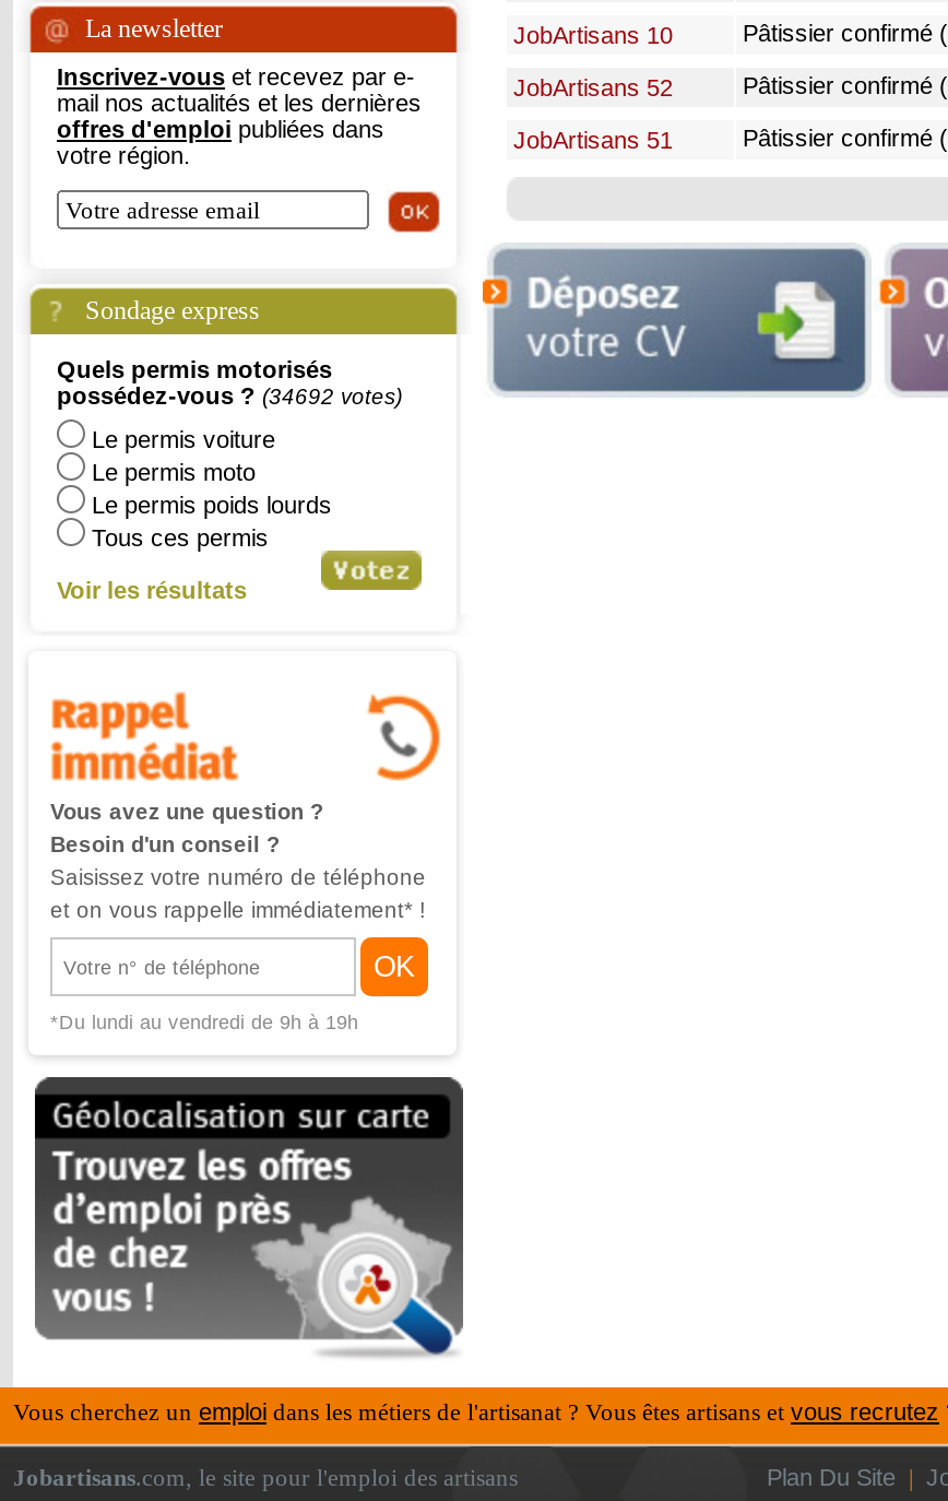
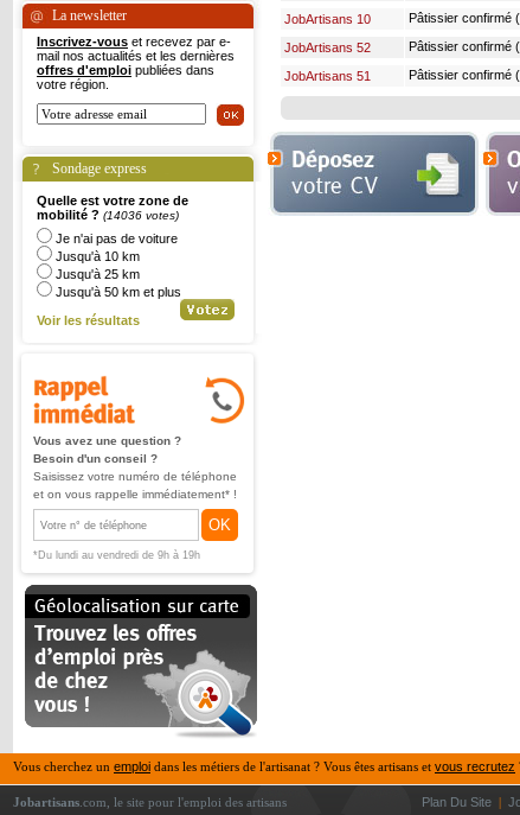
- Quels permis motorisés
- possédez-vous ? (34692 votes)
+ Quelle est votre zone de
+ mobilité ? (14036 votes)

- Le permis voiture
- Le permis moto
- Le permis poids lourds
- Tous ces permis
+ Je n'ai pas de voiture
+ Jusqu'à 10 km
+ Jusqu'à 25 km
+ Jusqu'à 50 km et plus
